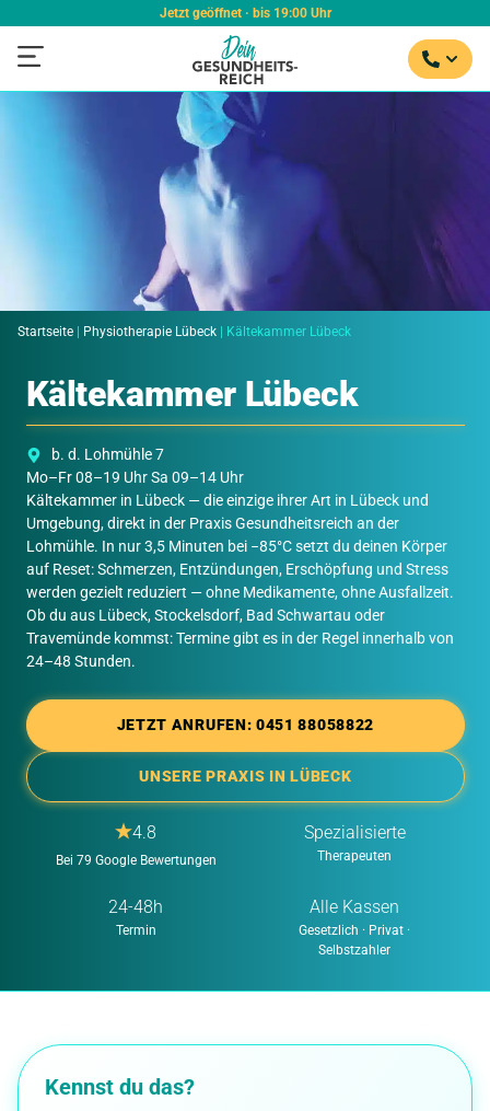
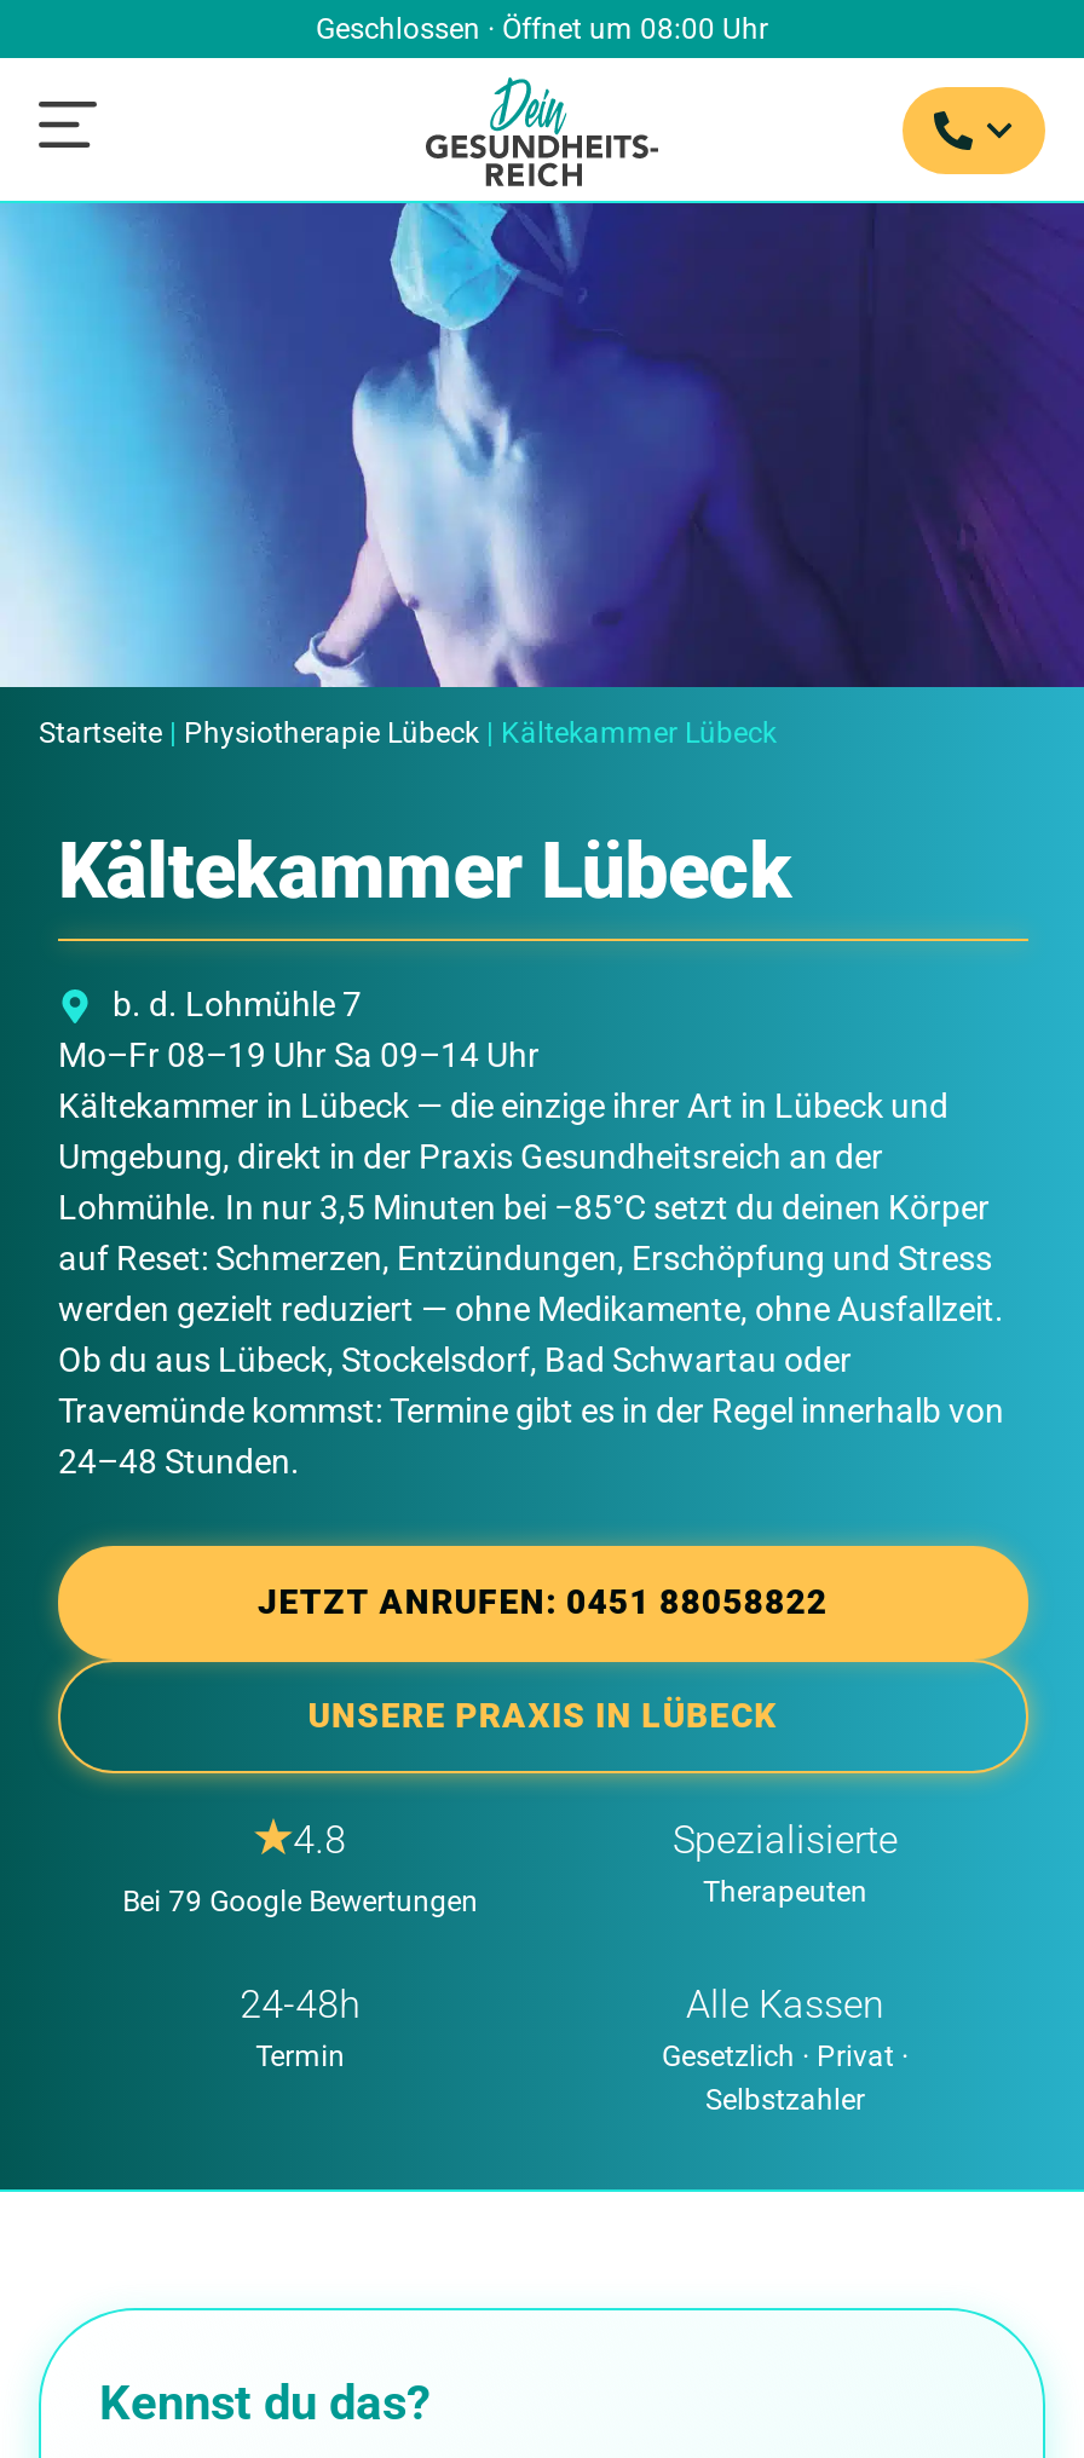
- Jetzt geöffnet · bis 19:00 Uhr
+ Geschlossen · Öffnet um 08:00 Uhr
